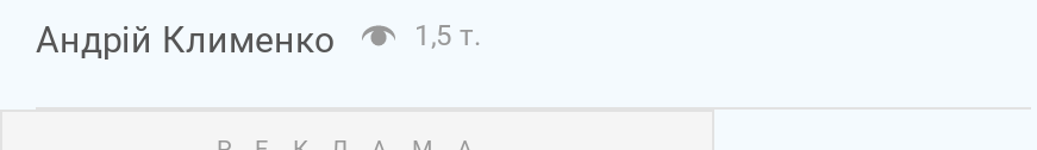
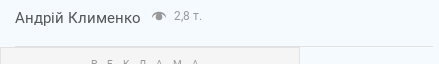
- 1,5 т.
+ 2,8 т.
